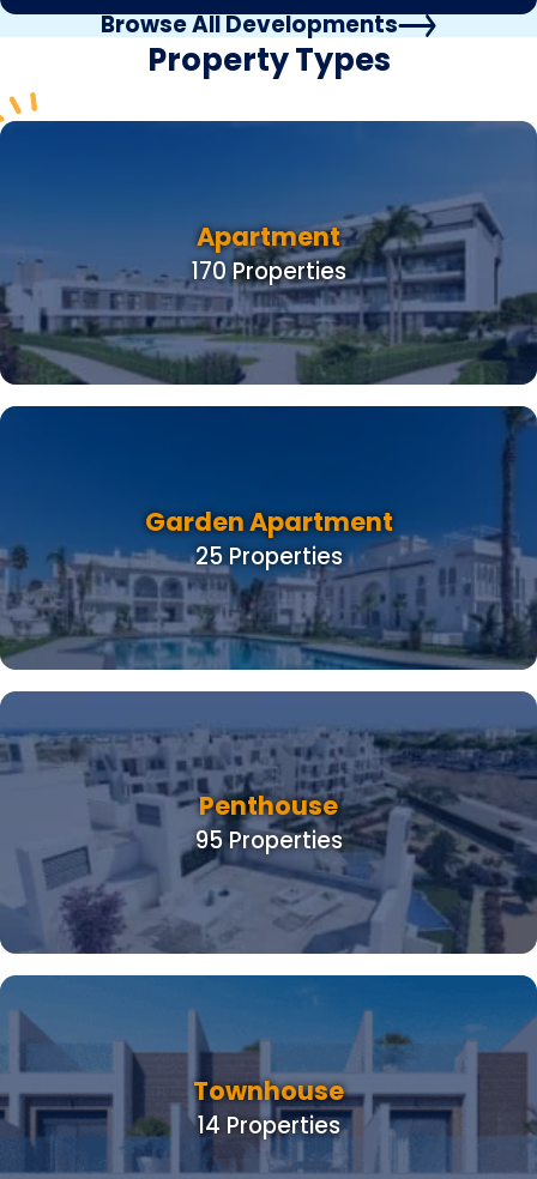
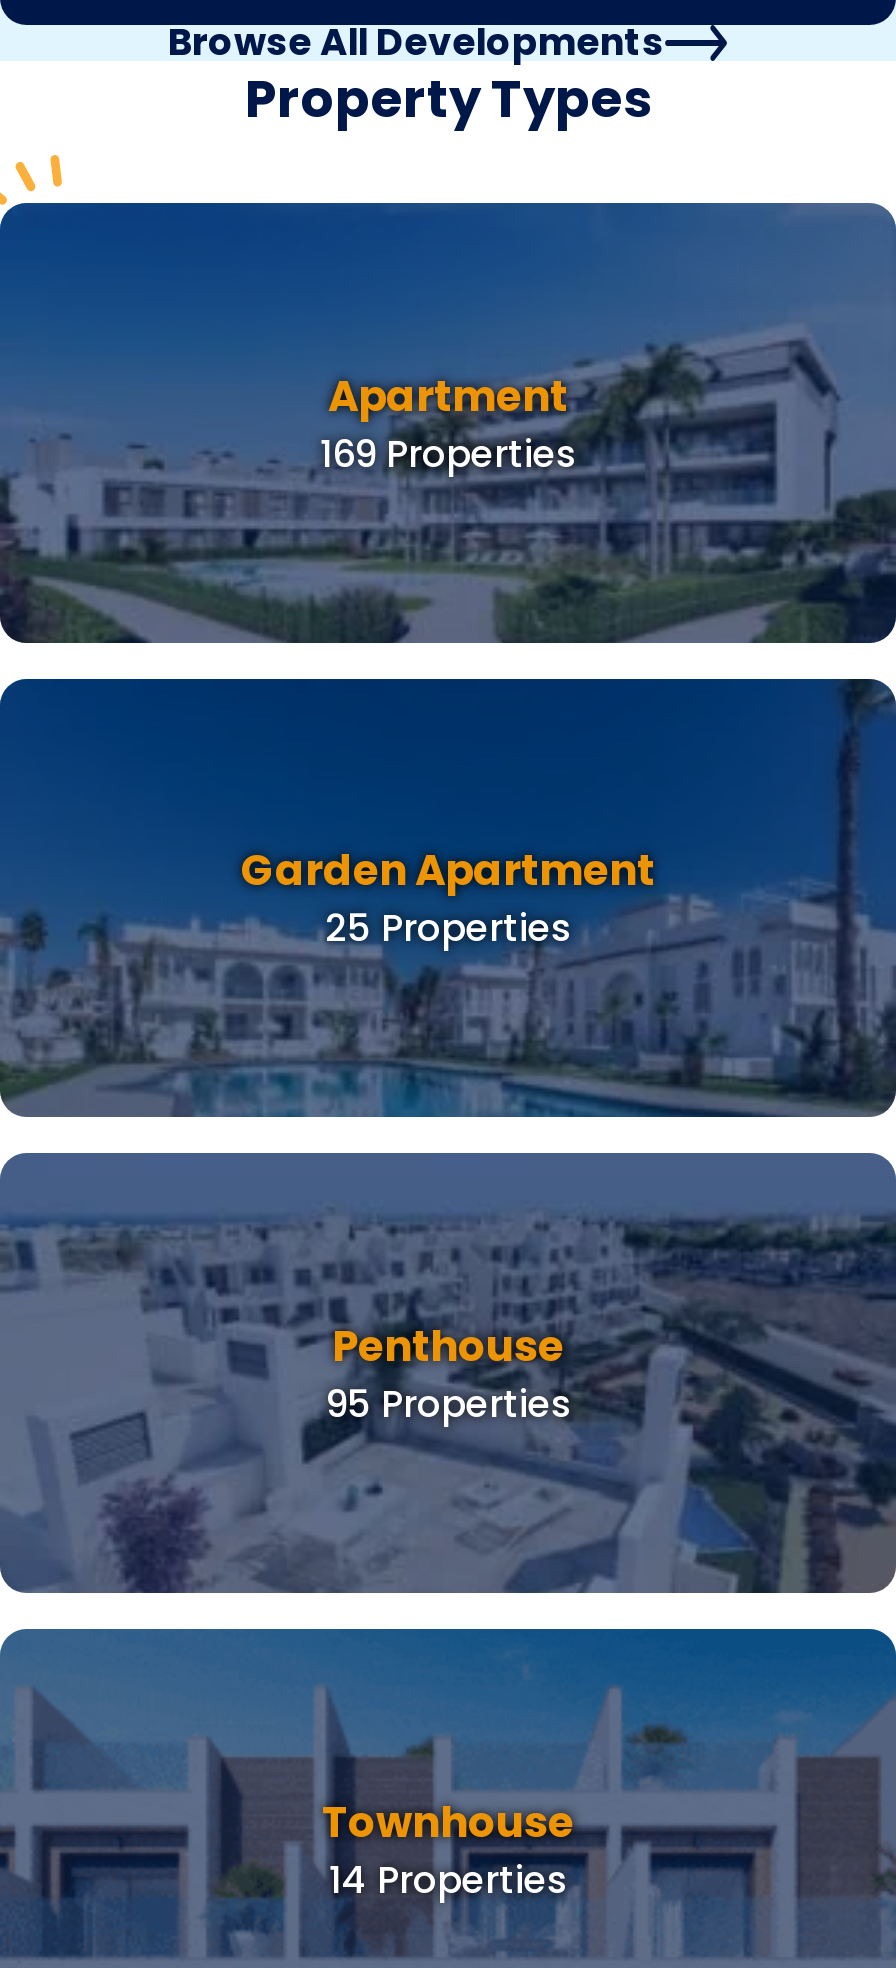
- 170 Properties
+ 169 Properties
